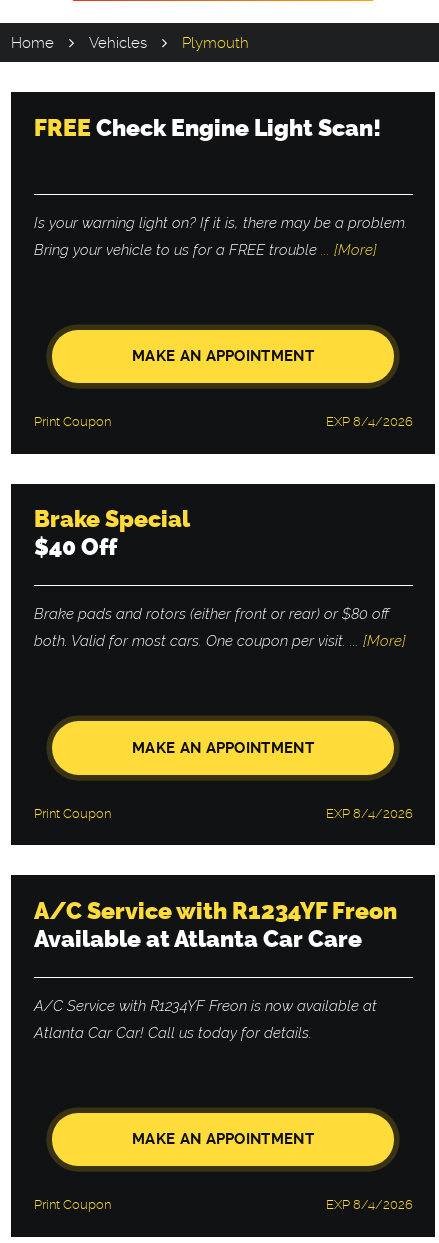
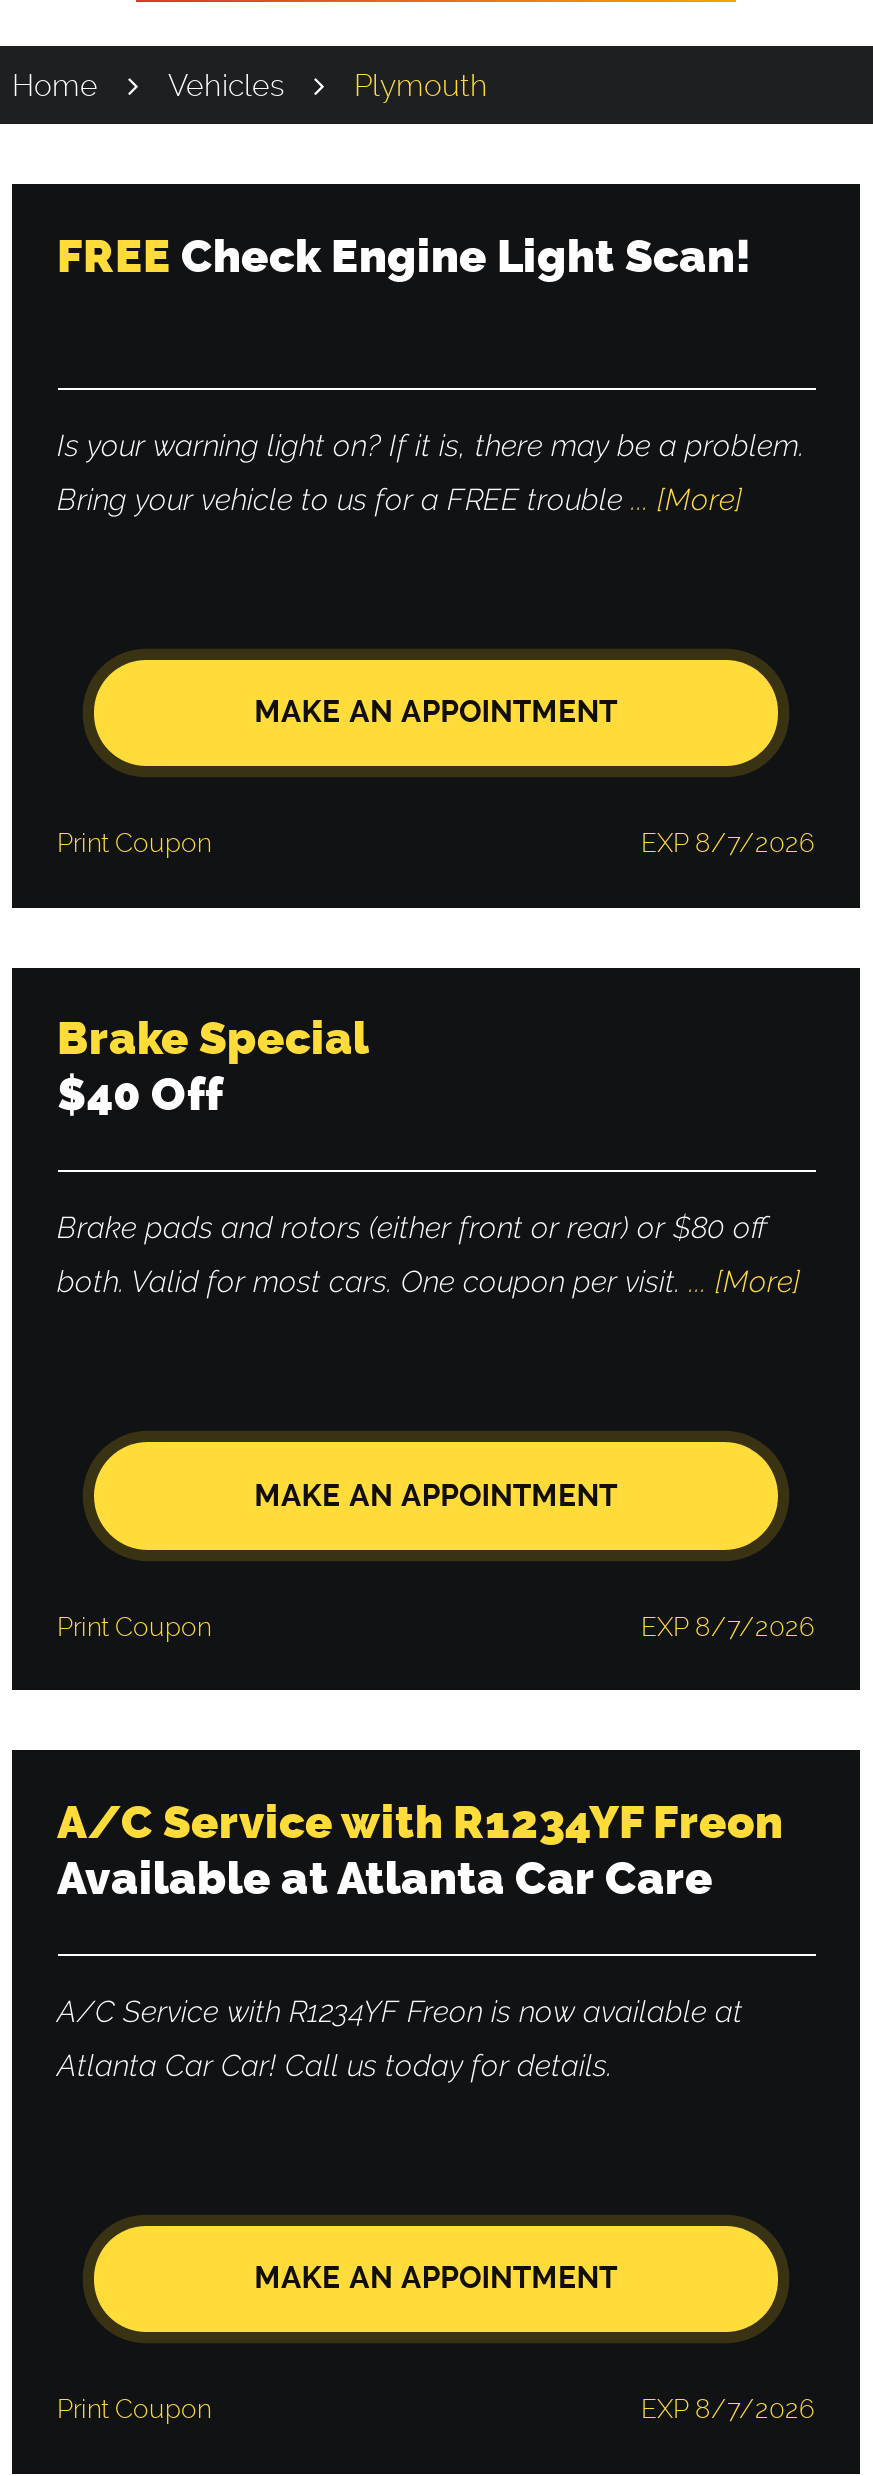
- EXP 8/4/2026
+ EXP 8/7/2026

- EXP 8/4/2026
+ EXP 8/7/2026

- EXP 8/4/2026
+ EXP 8/7/2026
